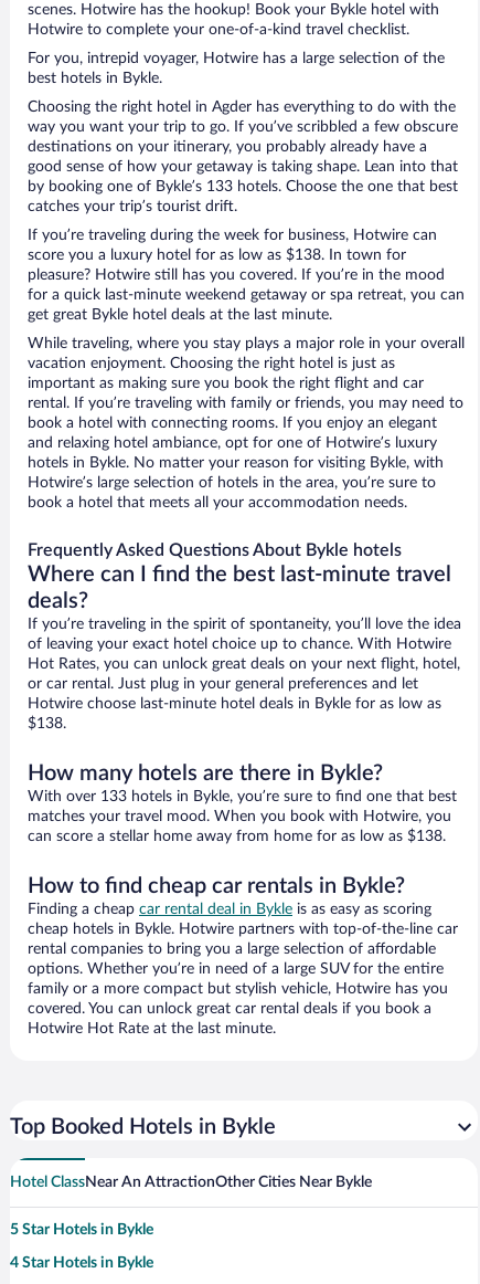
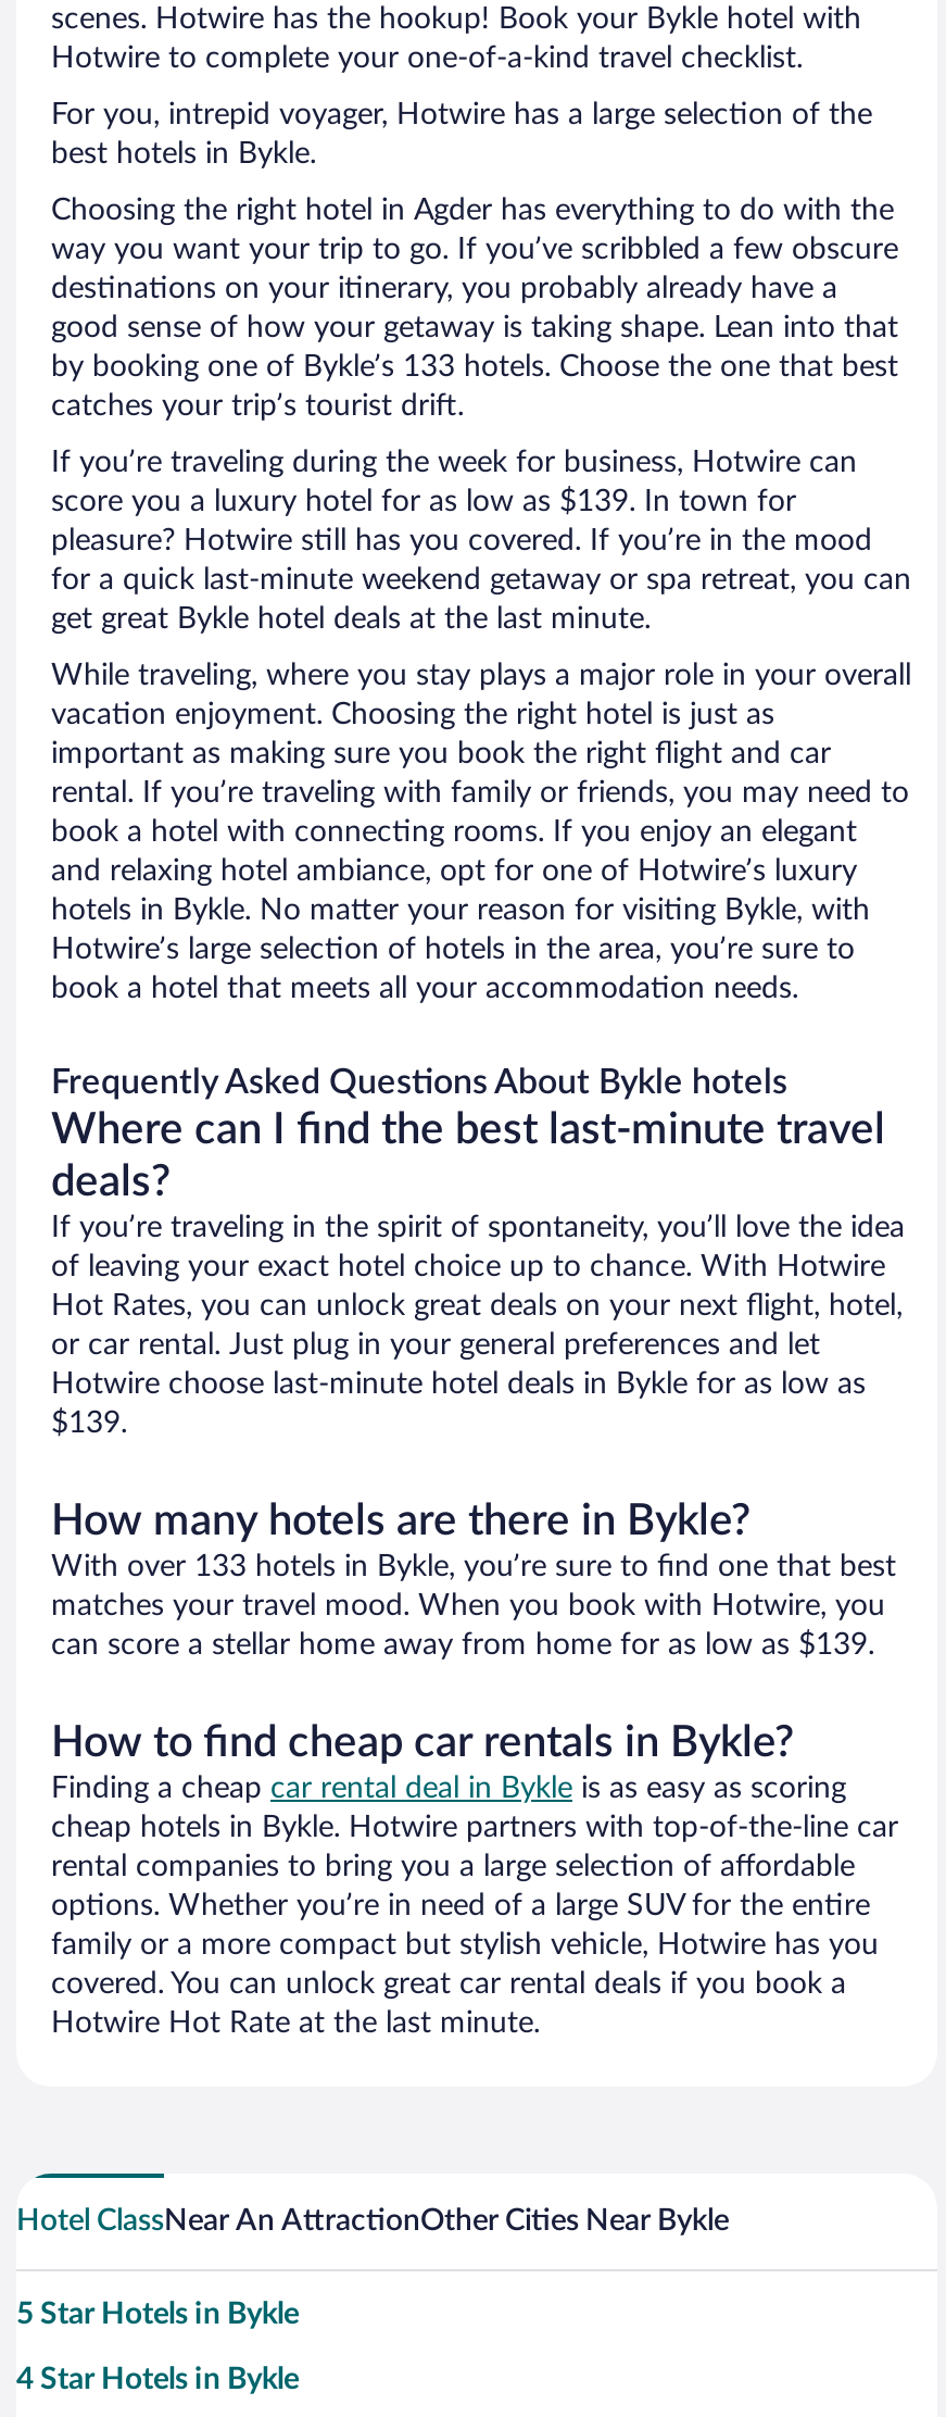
- score you a luxury hotel for as low as $138. In town for
+ score you a luxury hotel for as low as $139. In town for

- $138.
+ $139.

- can score a stellar home away from home for as low as $138.
+ can score a stellar home away from home for as low as $139.

- Top Booked Hotels in Bykle
